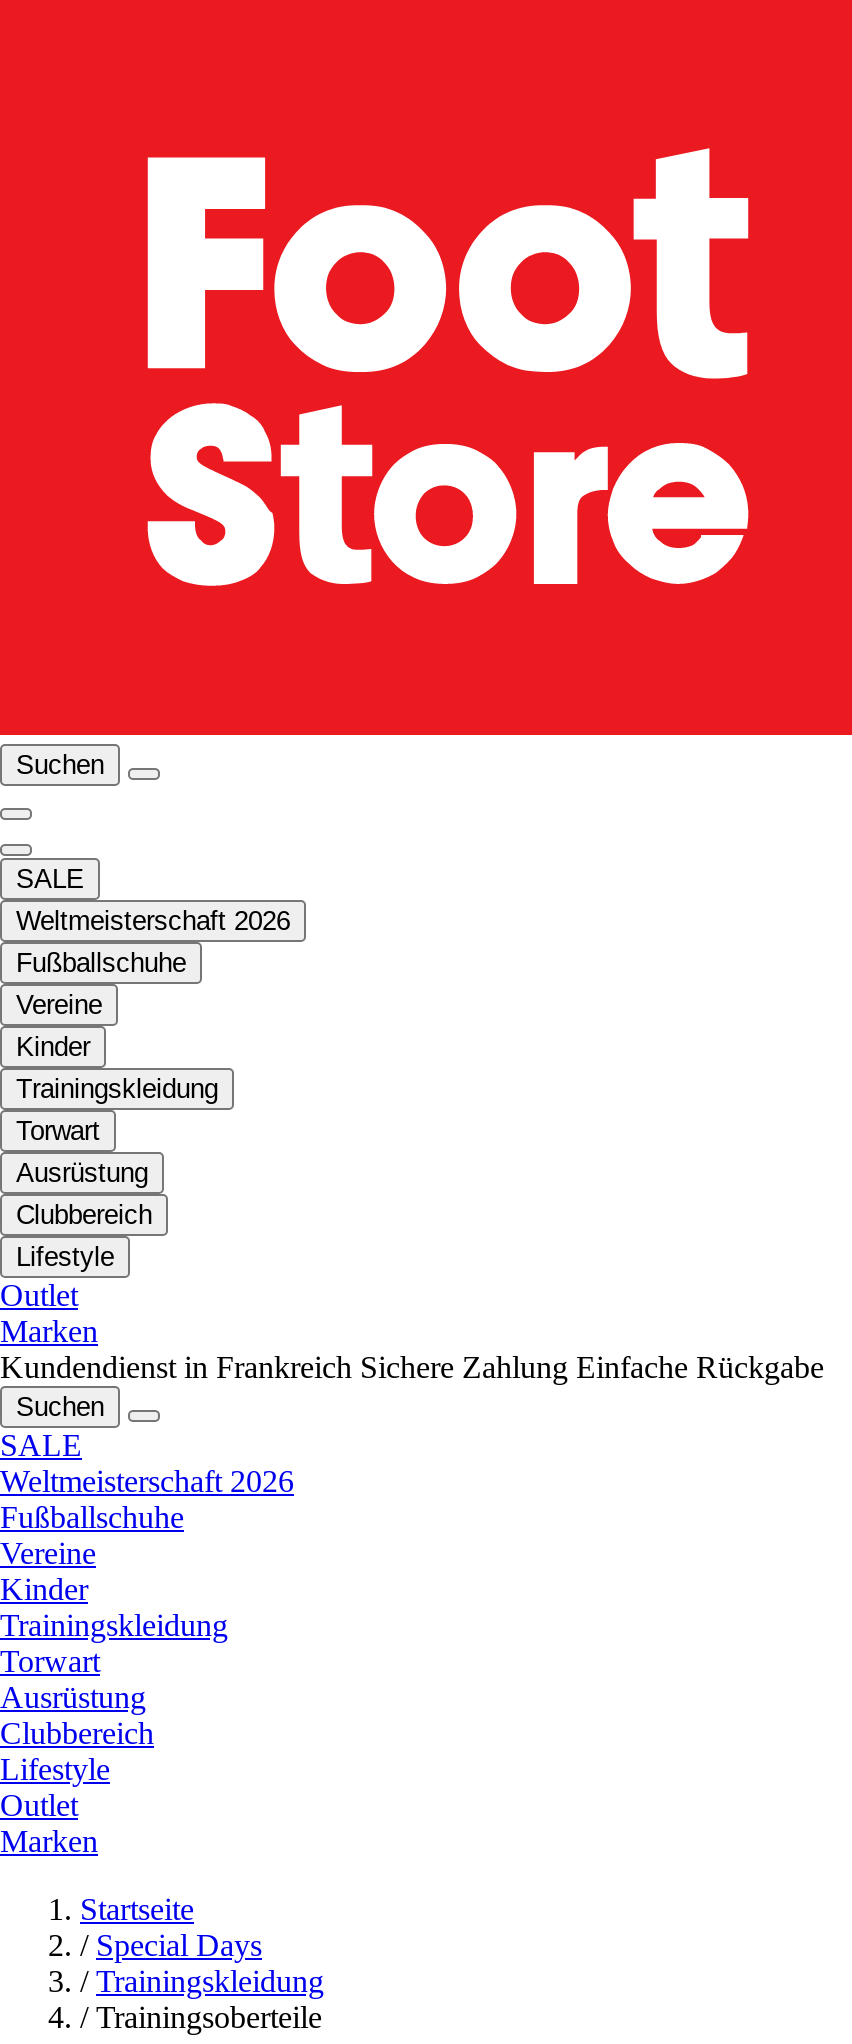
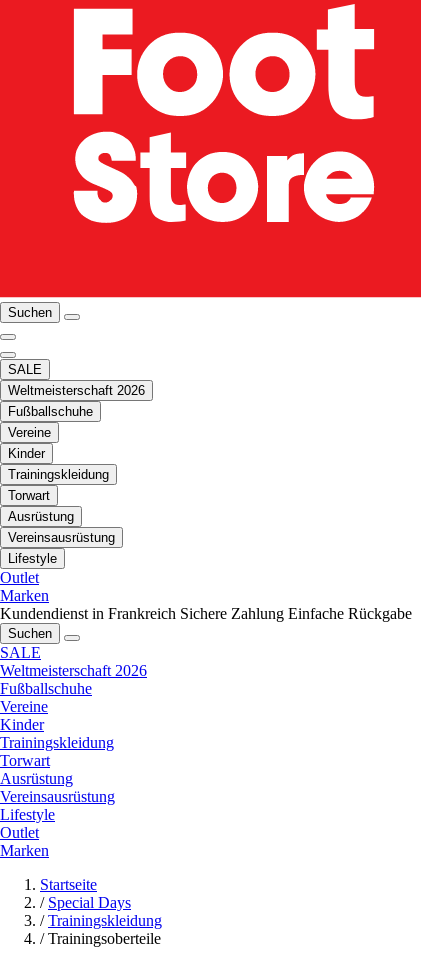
- Clubbereich
+ Vereinsausrüstung

- Clubbereich
+ Vereinsausrüstung
